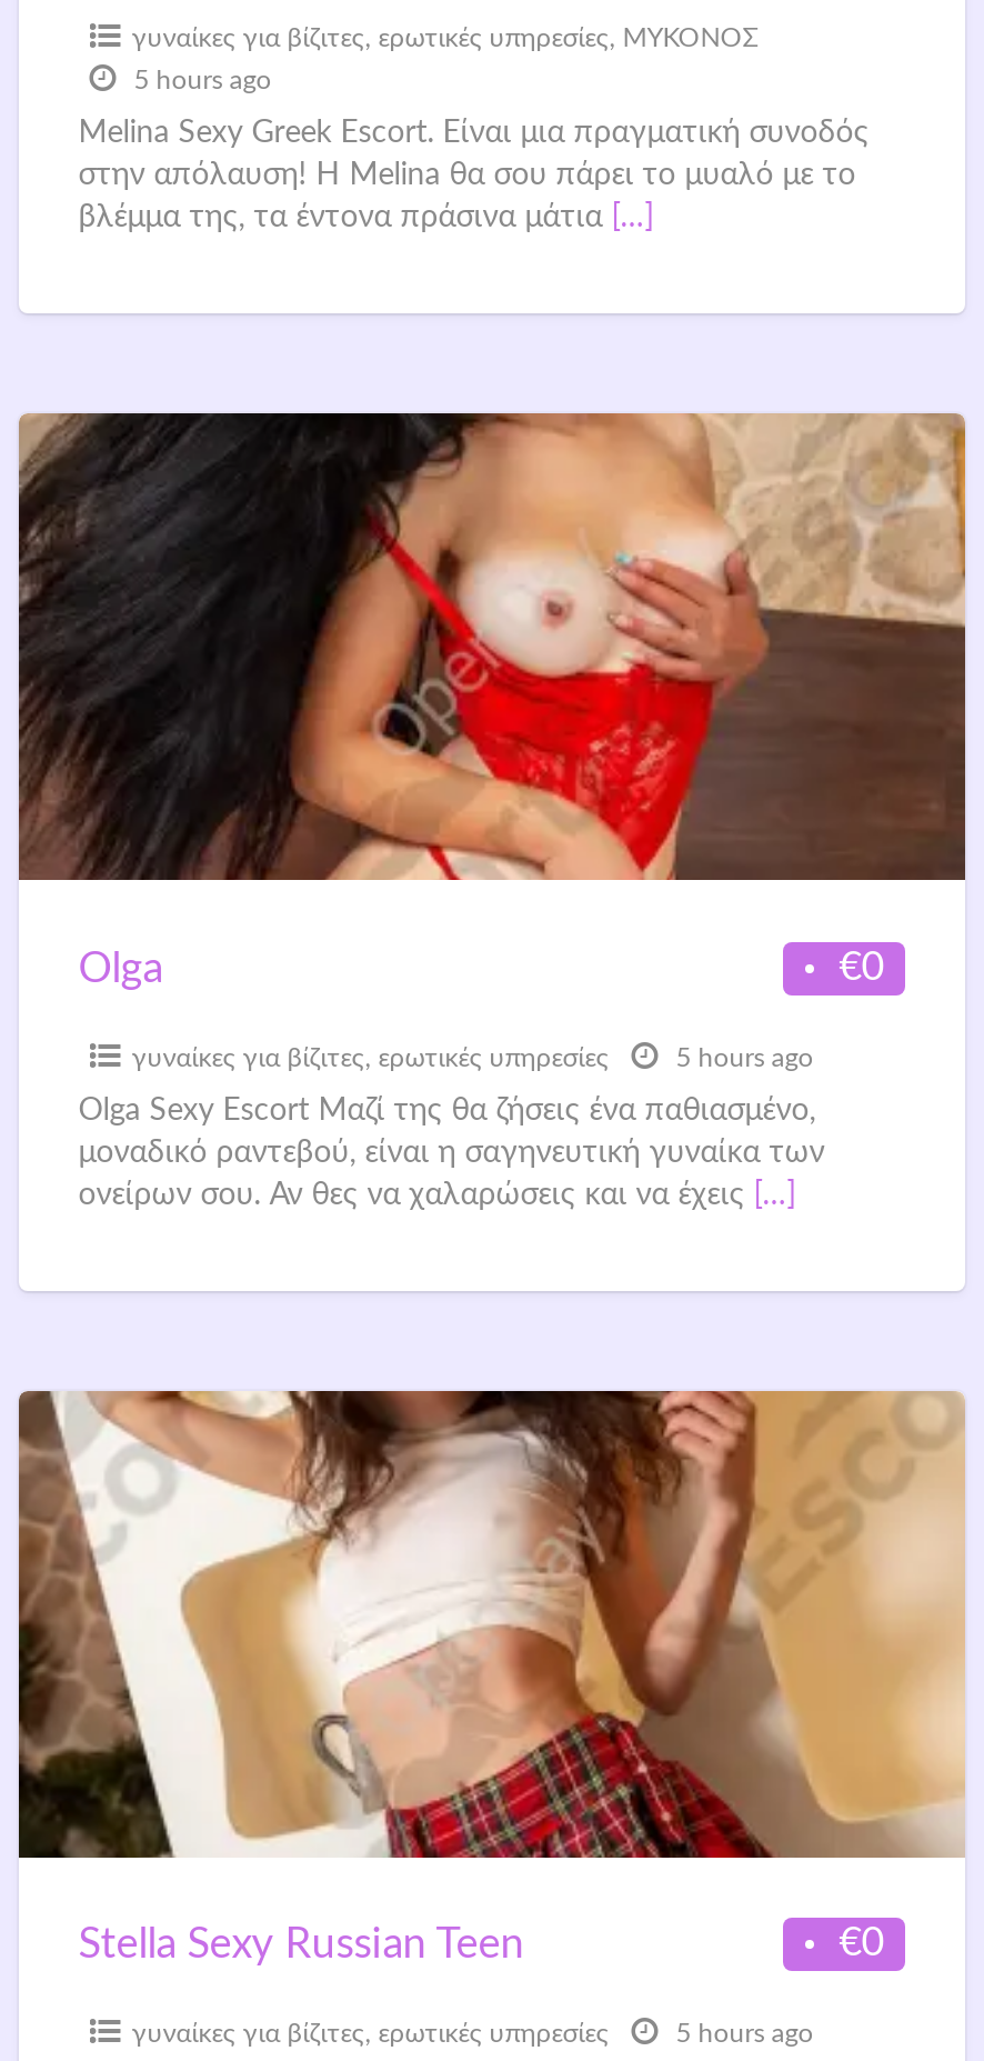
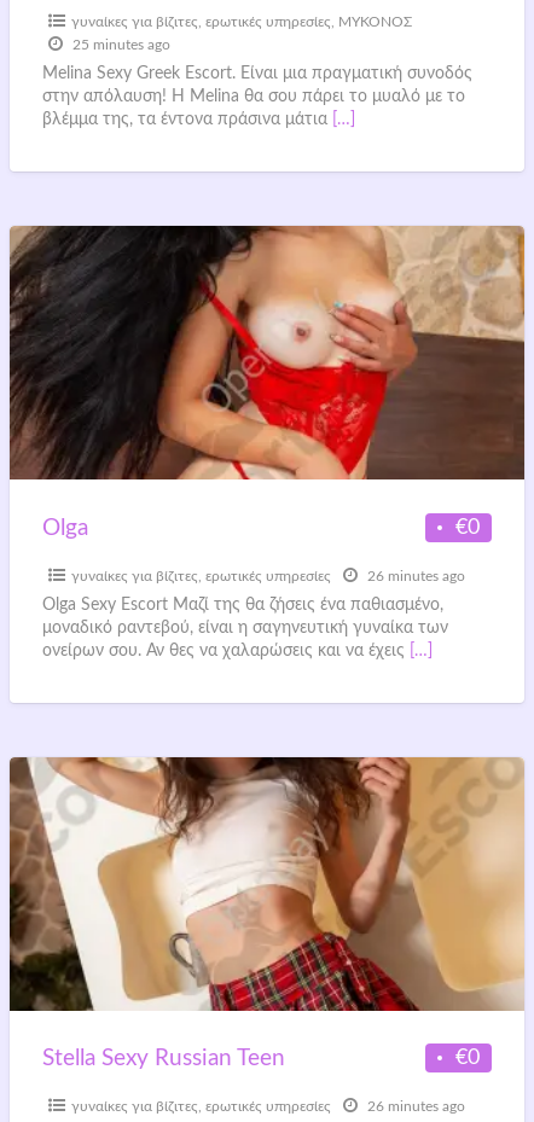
- 5 hours ago
+ 25 minutes ago

- 5 hours ago
+ 26 minutes ago

- 5 hours ago
+ 26 minutes ago
